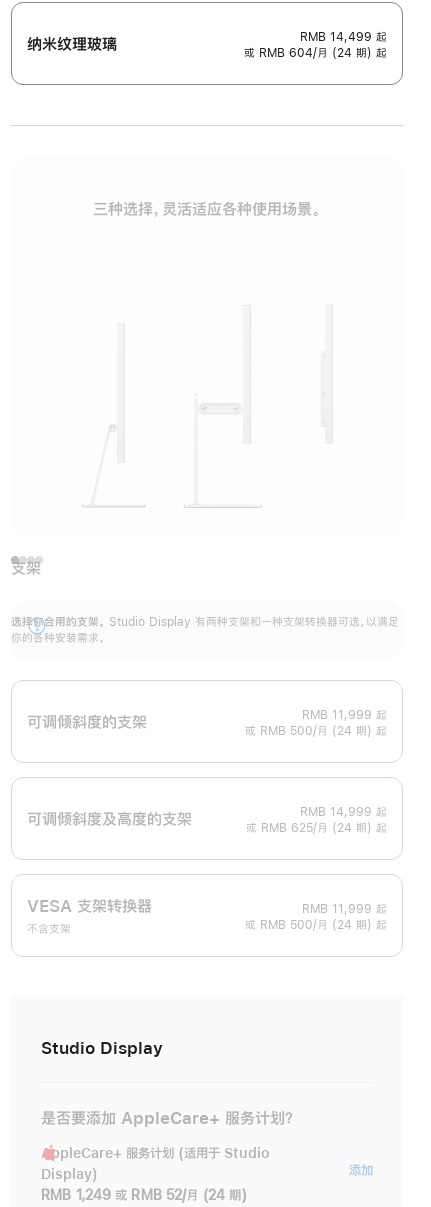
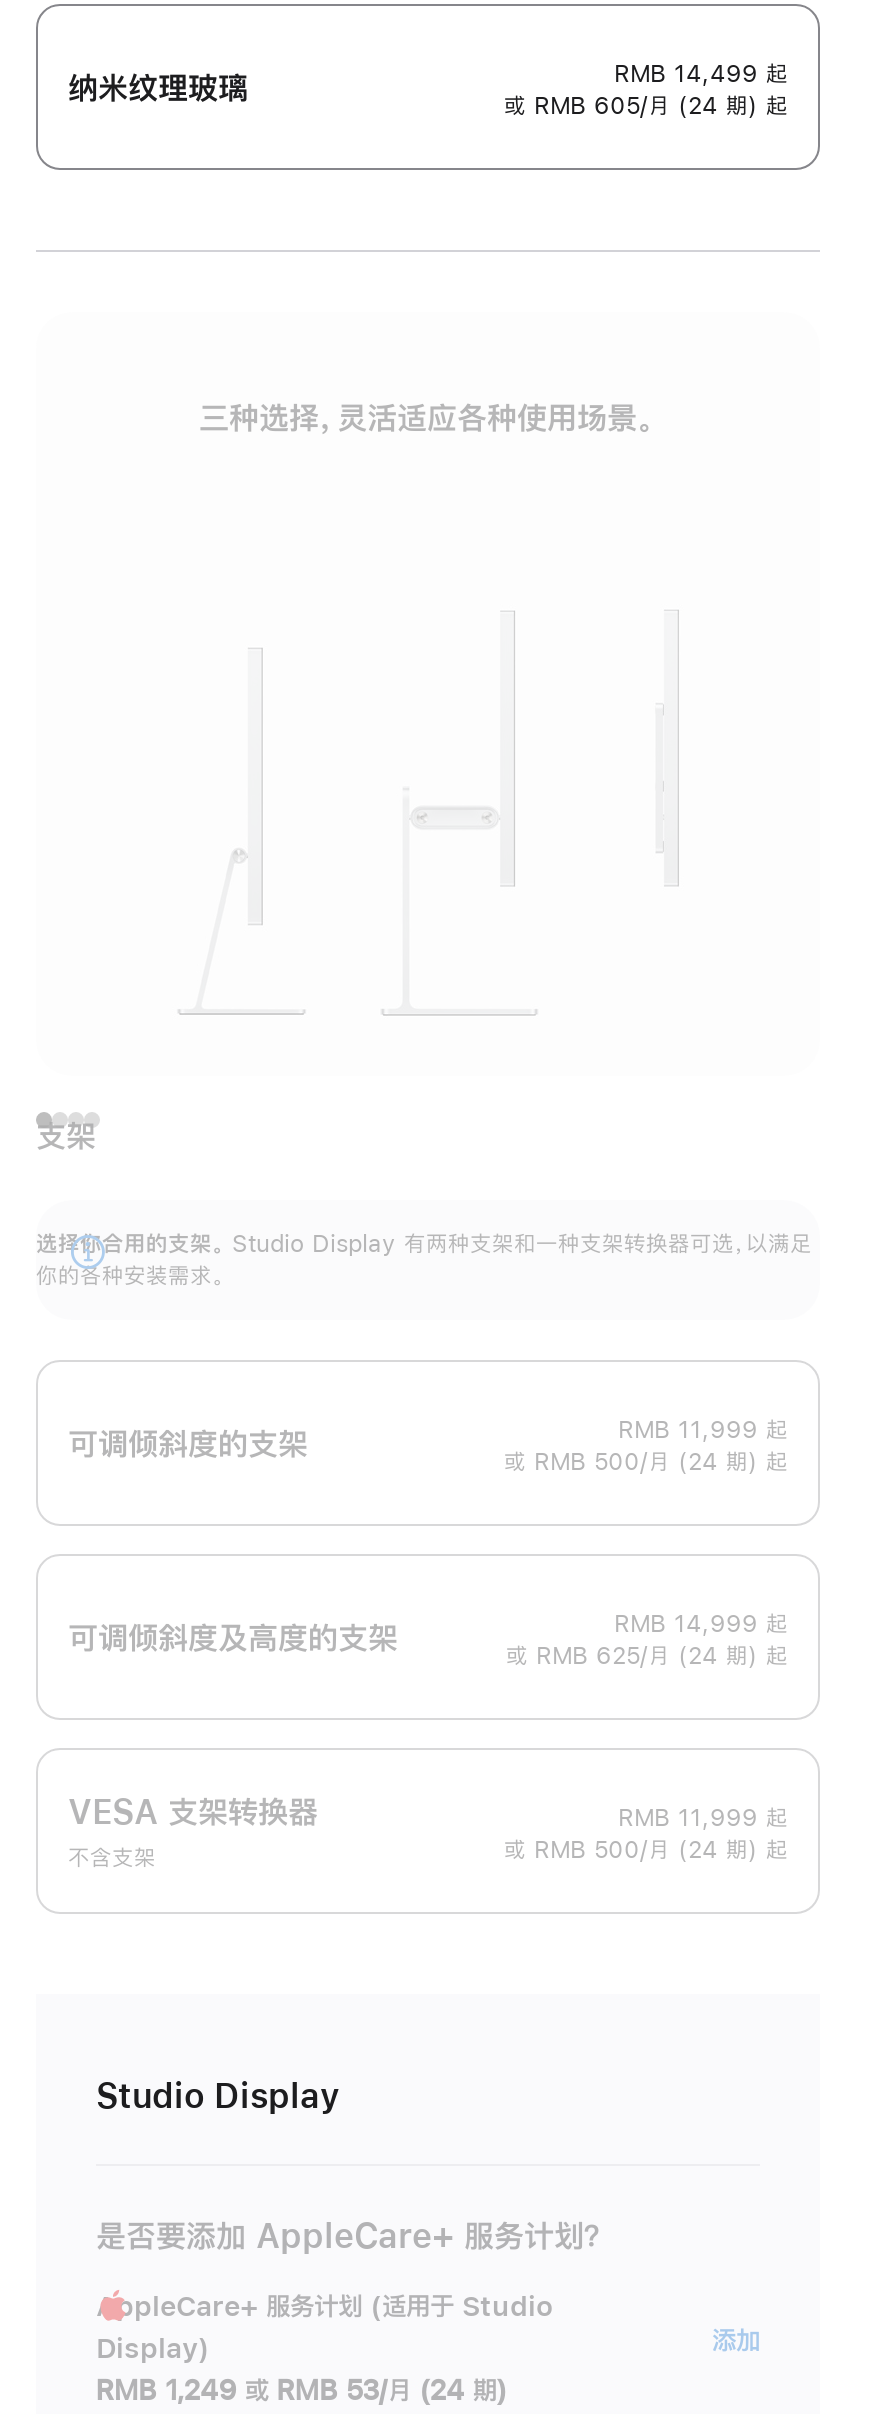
- 或 RMB 604/月 (24 期) 起
+ 或 RMB 605/月 (24 期) 起

- RMB 1,249 或 RMB 52/月 (24 期)
+ RMB 1,249 或 RMB 53/月 (24 期)
